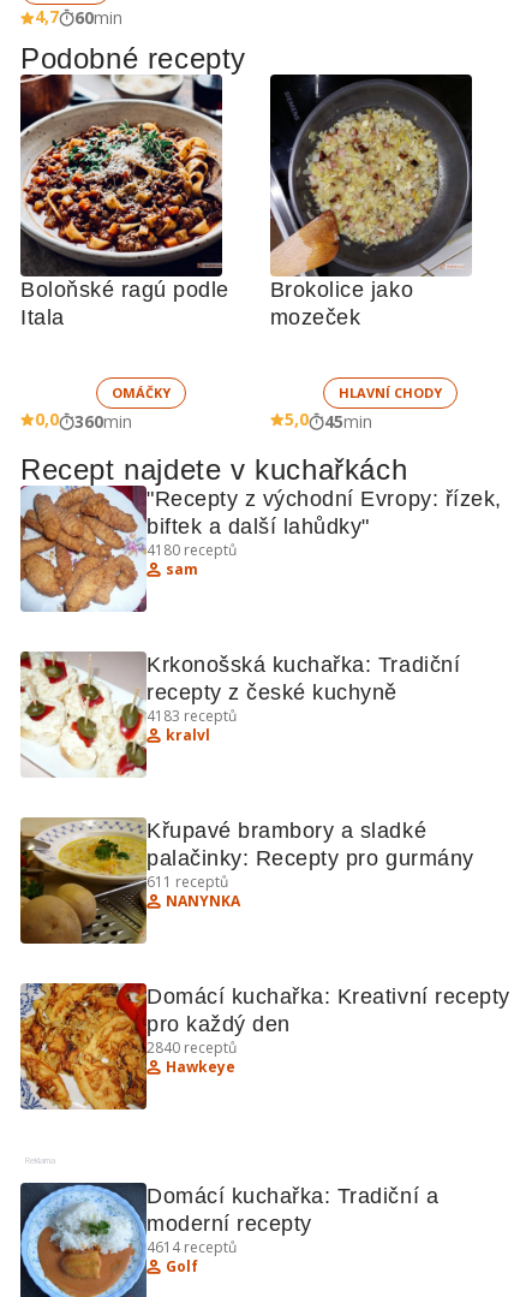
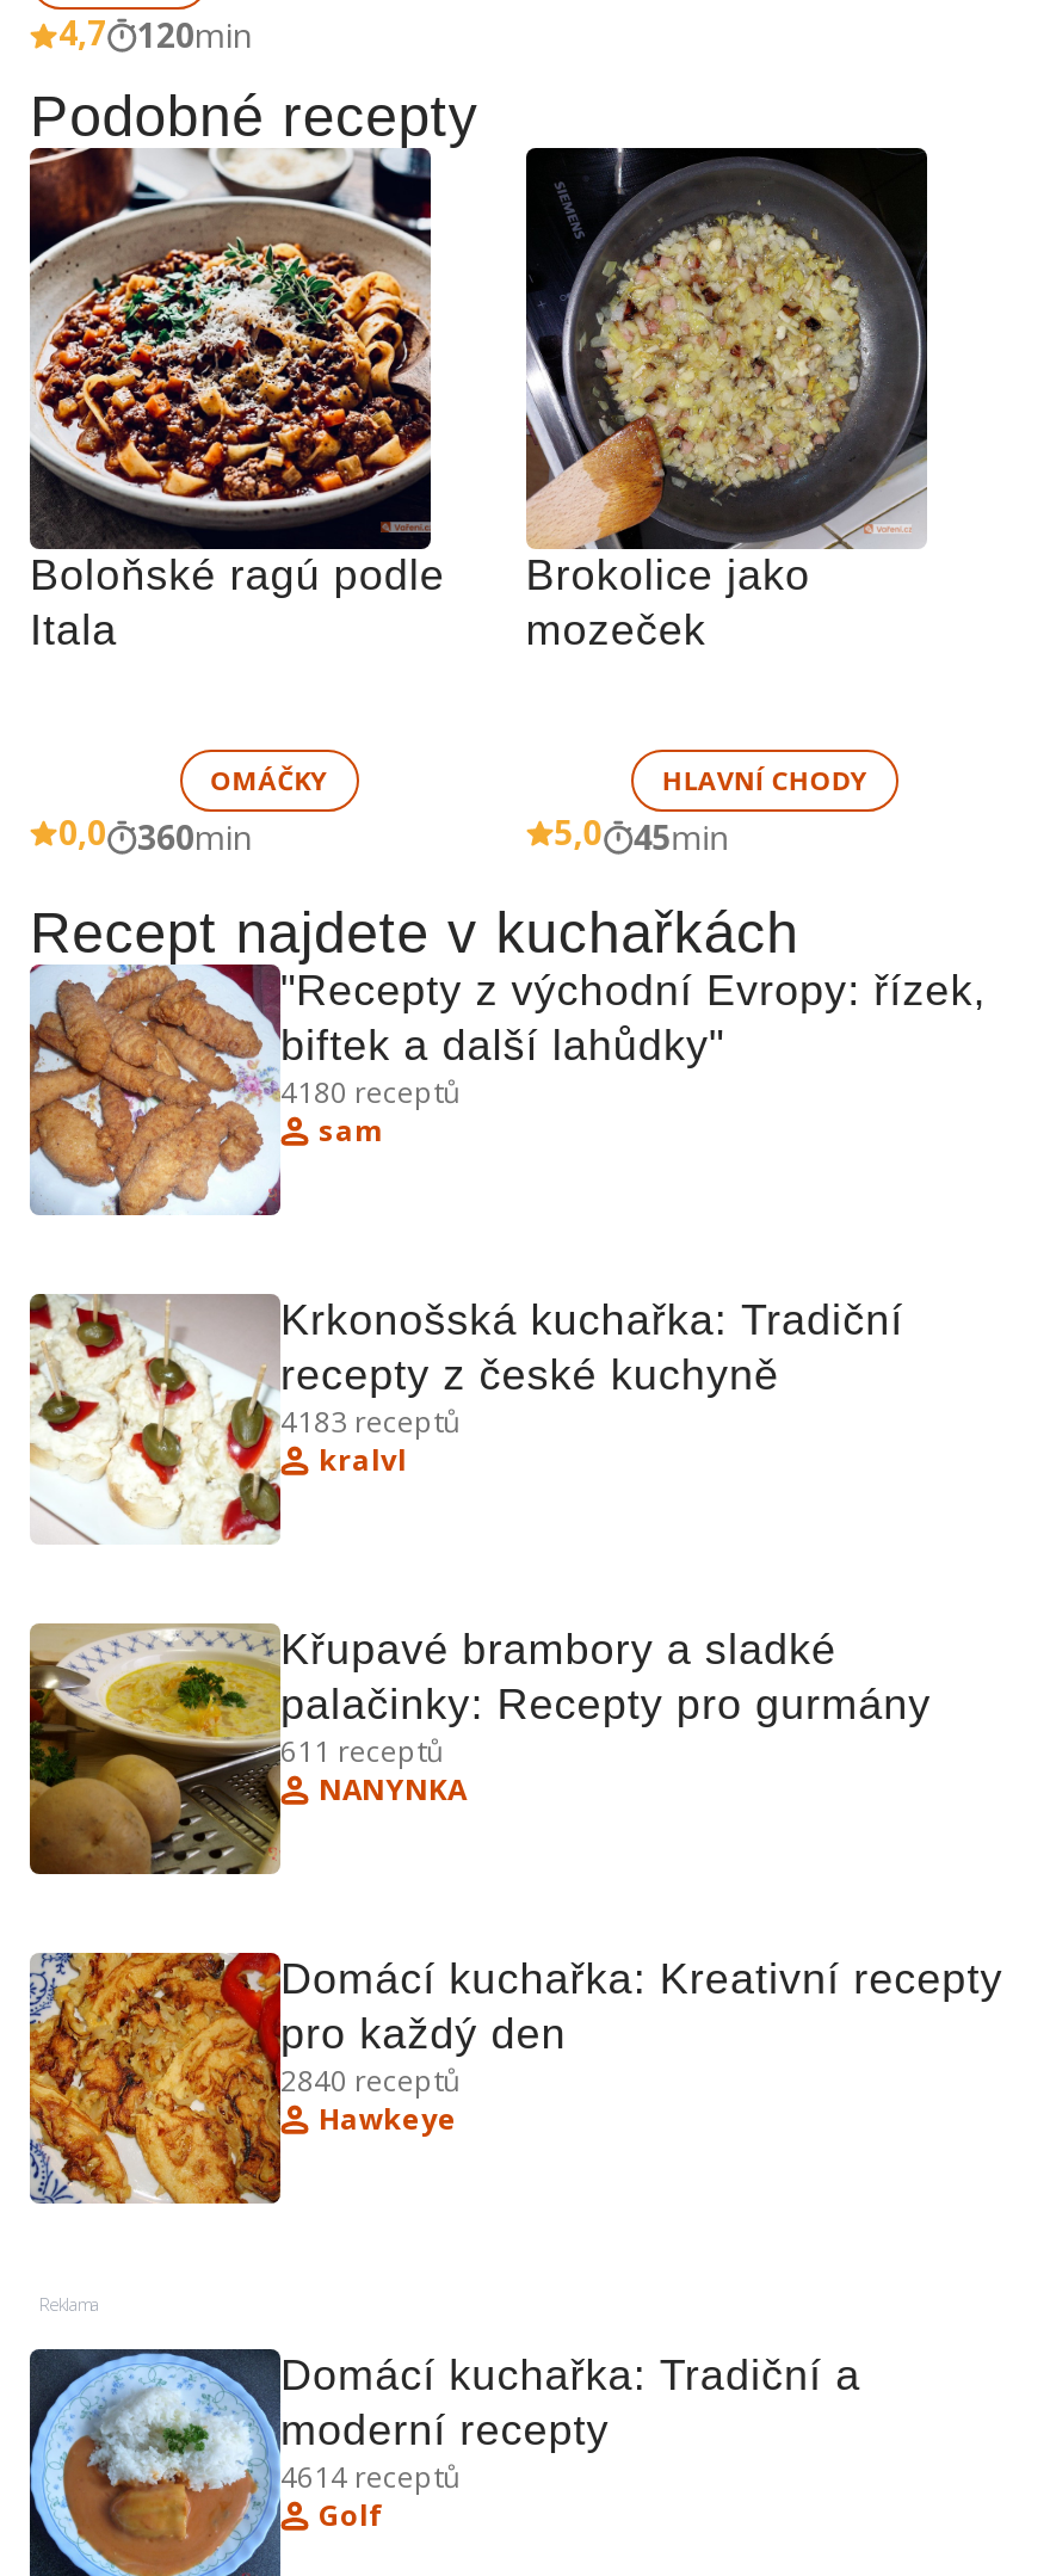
- 4,7 60min
+ 4,7 120min
